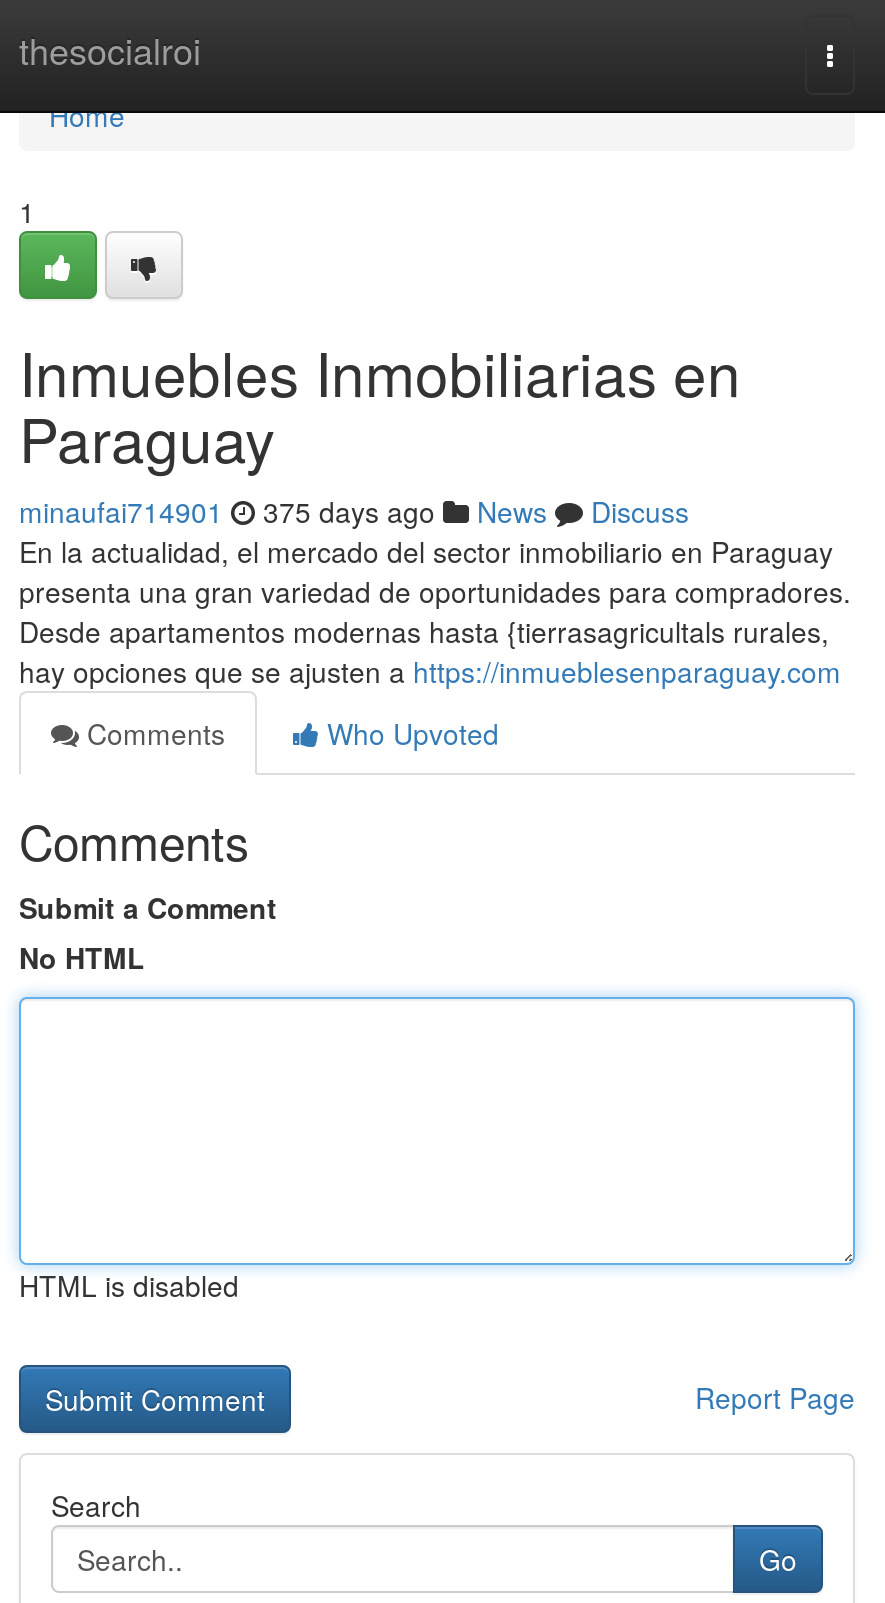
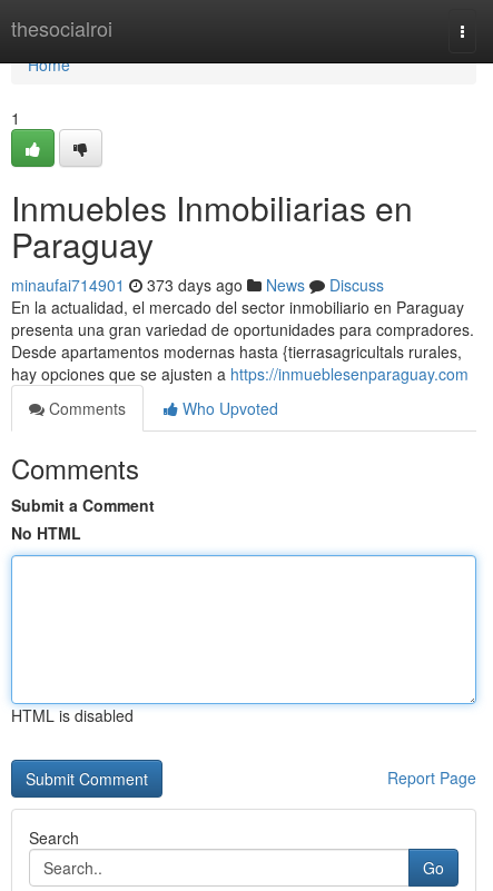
- minaufai714901 375 days ago News Discuss
+ minaufai714901 373 days ago News Discuss
